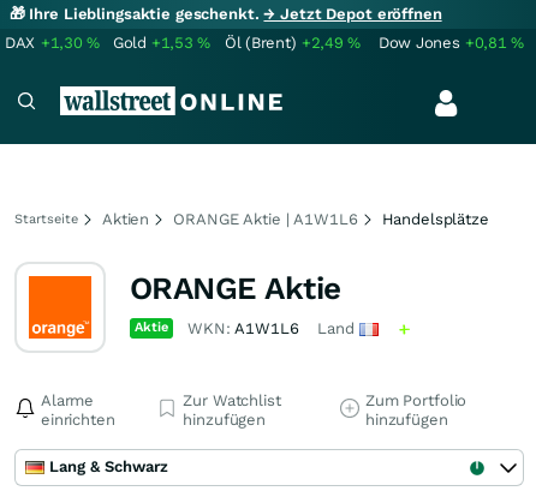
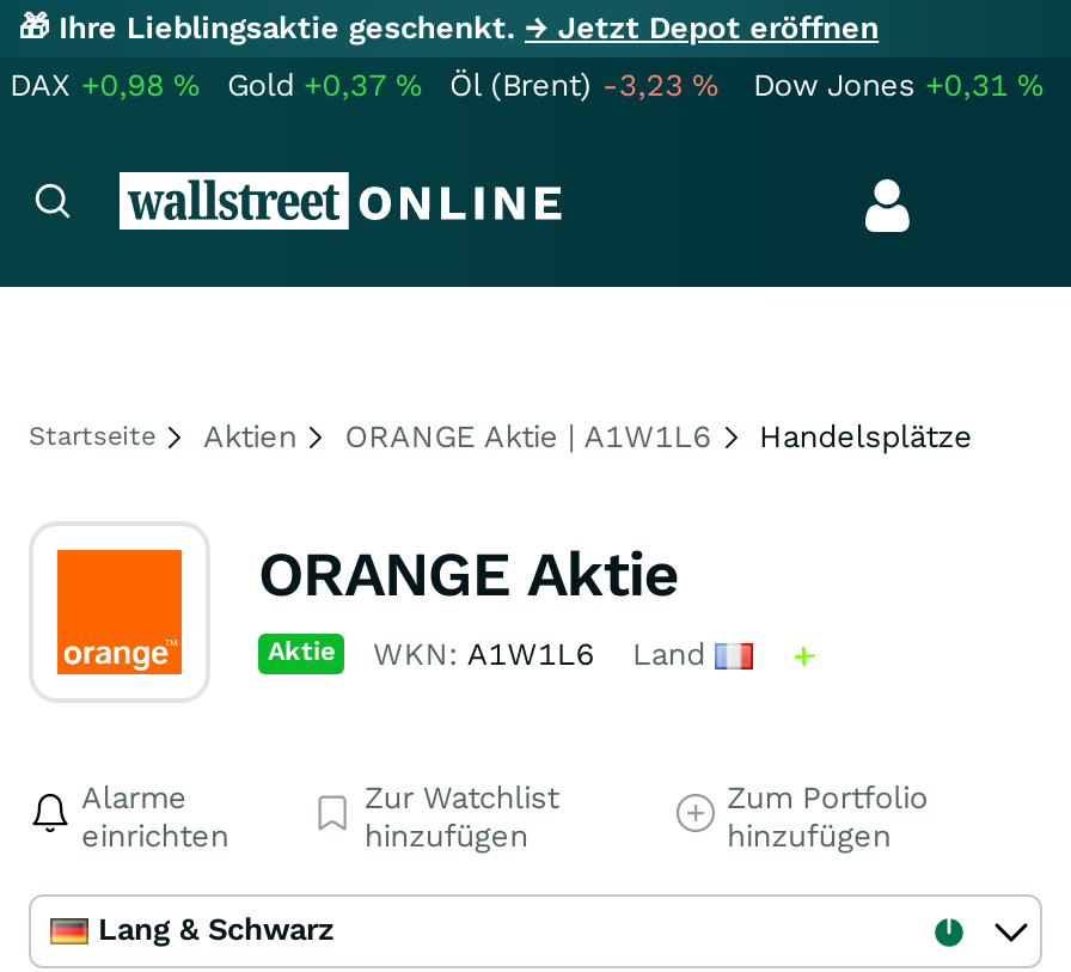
- DAX +1,30%
+ DAX +0,98%

- Gold +1,53%
+ Gold +0,37%

- Öl (Brent) +2,49%
+ Öl (Brent) -3,23%

- Dow Jones +0,81%
+ Dow Jones +0,31%
